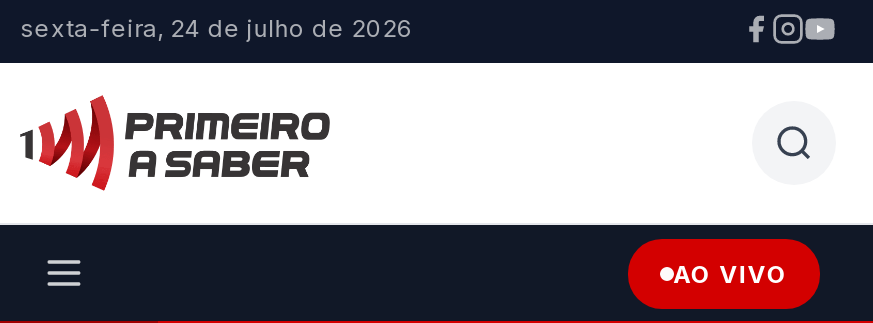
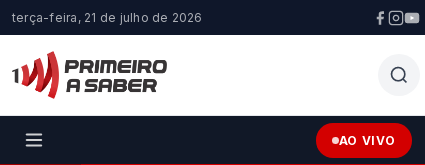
- sexta-feira, 24 de julho de 2026
+ terça-feira, 21 de julho de 2026
